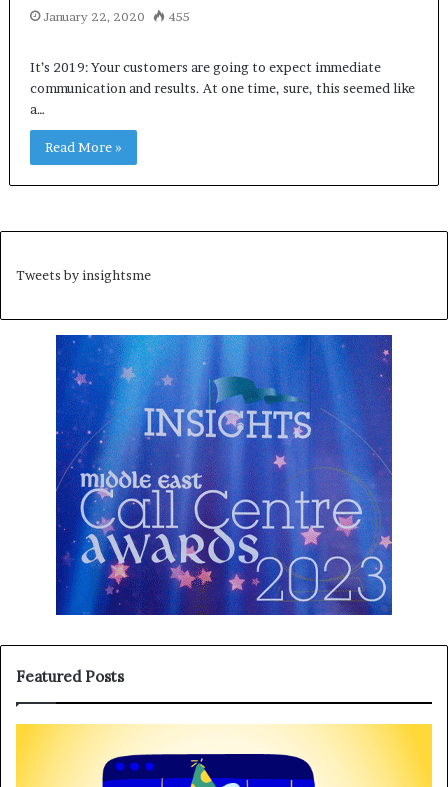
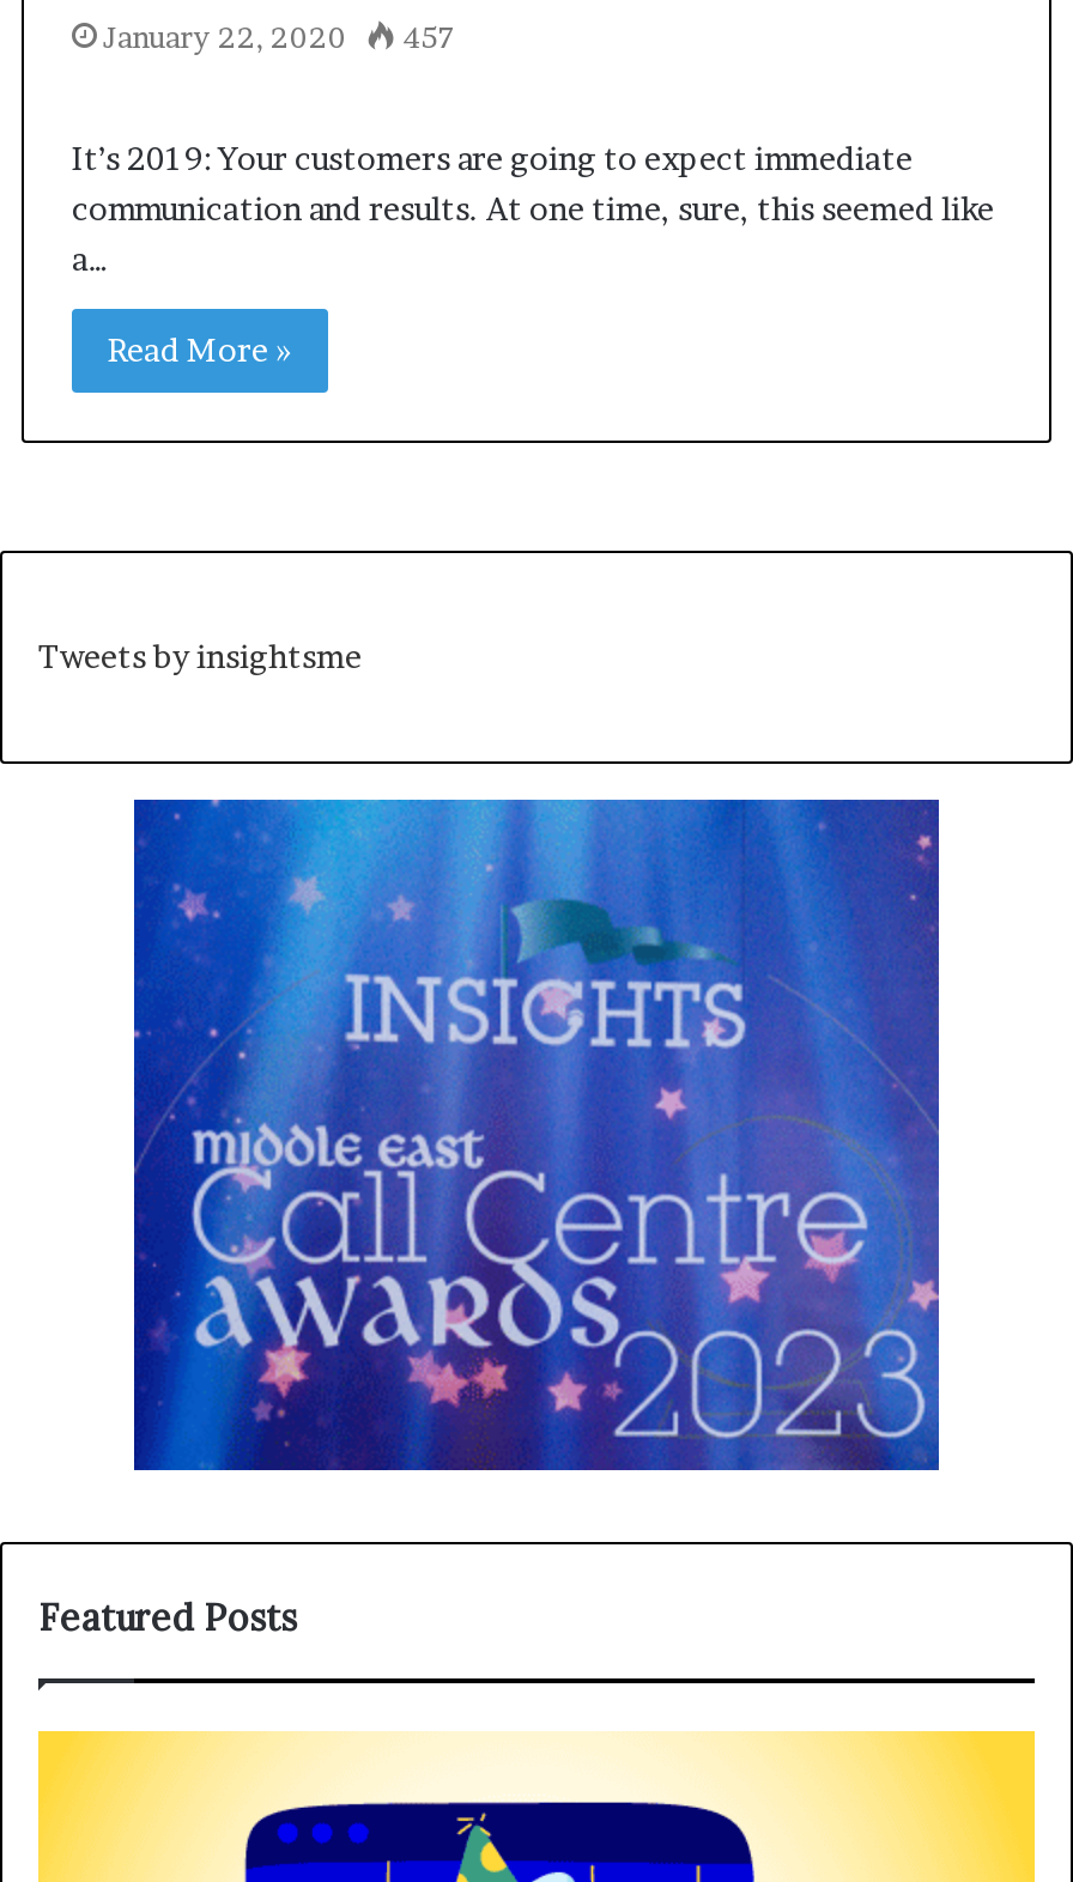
- January 22, 2020 455
+ January 22, 2020 457
